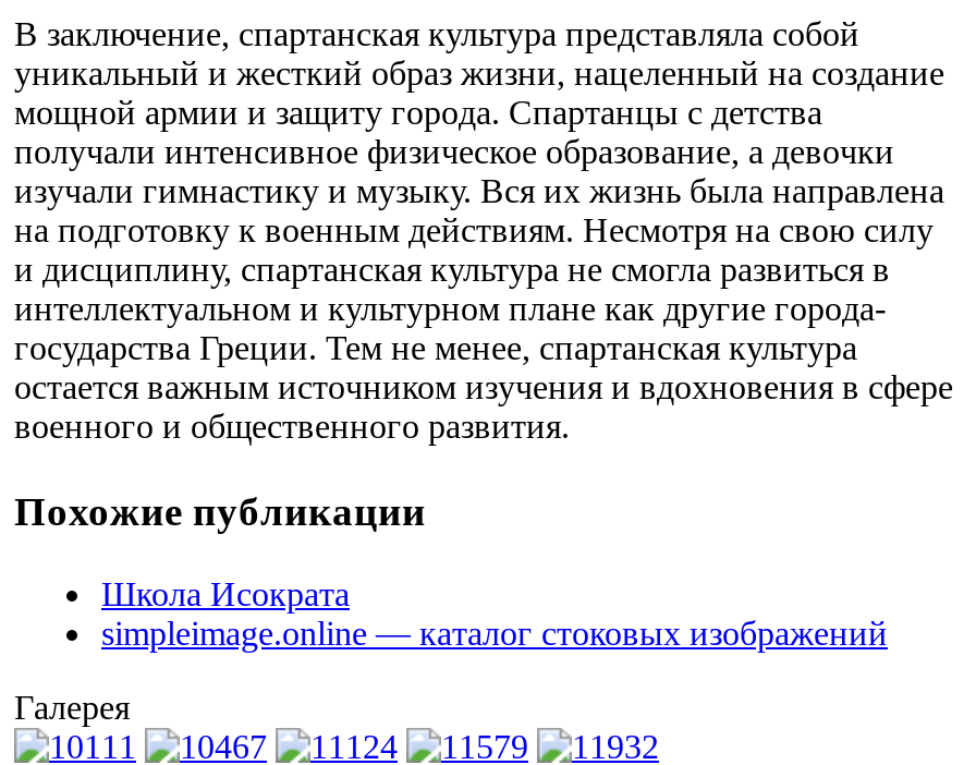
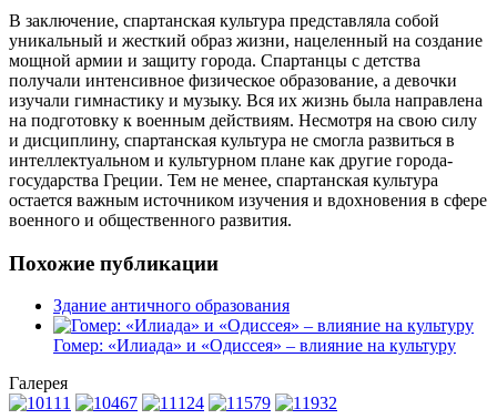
- Школа Исократа
- simpleimage.online — каталог стоковых изображений
+ Здание античного образования
+ Гомер: «Илиада» и «Одиссея» – влияние на культуру
